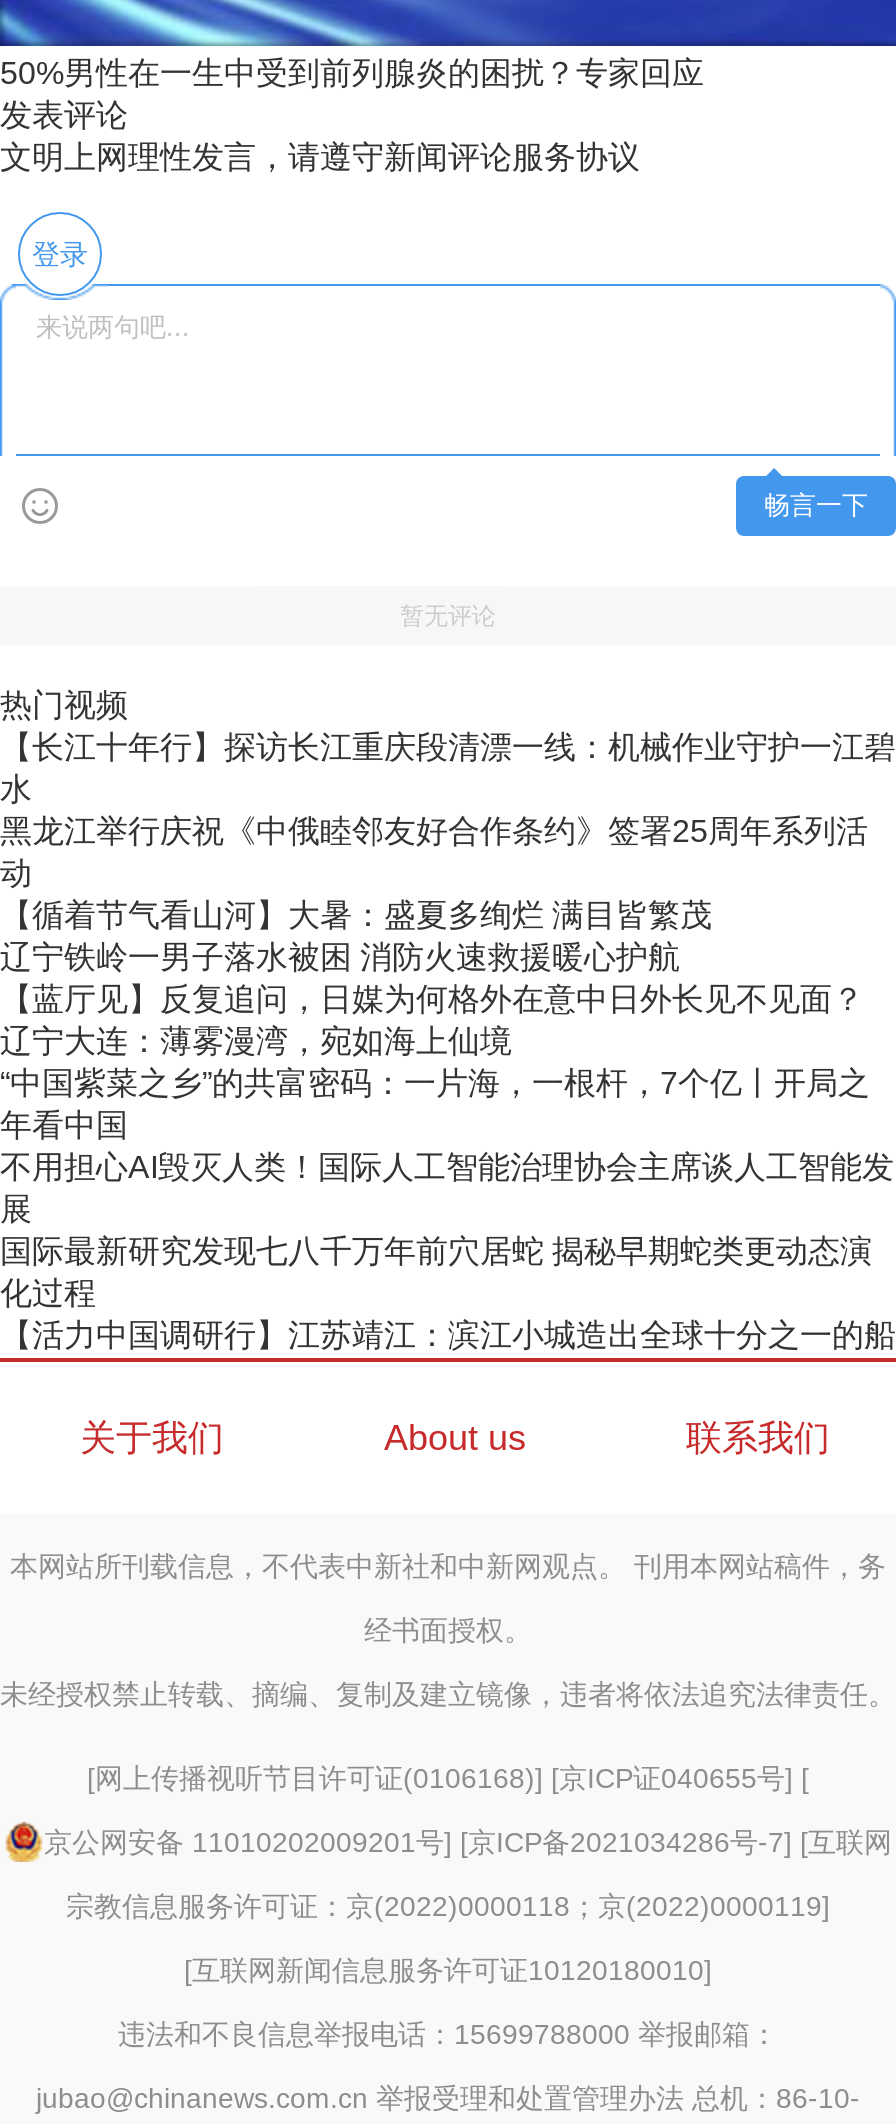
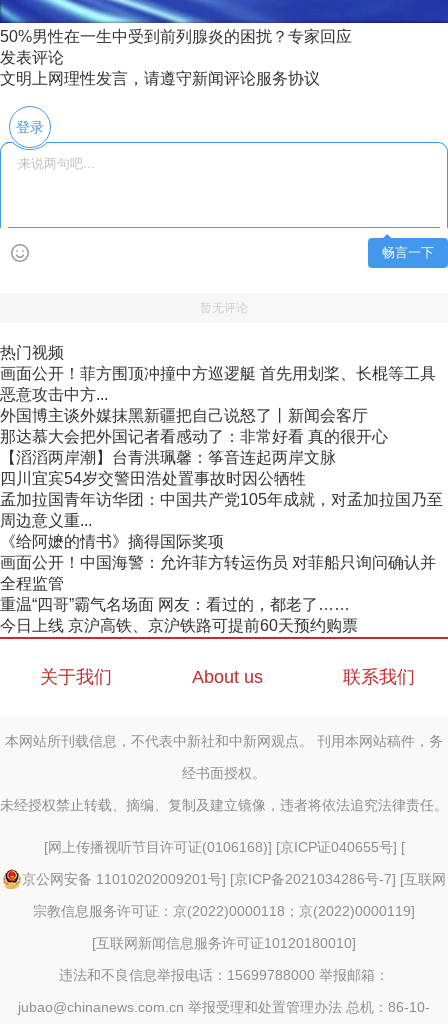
- 【长江十年行】探访长江重庆段清漂一线：机械作业守护一江碧
- 水
- 黑龙江举行庆祝《中俄睦邻友好合作条约》签署25周年系列活
- 动
- 【循着节气看山河】大暑：盛夏多绚烂 满目皆繁茂
- 辽宁铁岭一男子落水被困 消防火速救援暖心护航
- 【蓝厅见】反复追问，日媒为何格外在意中日外长见不见面？
- 辽宁大连：薄雾漫湾，宛如海上仙境
- “中国紫菜之乡”的共富密码：一片海，一根杆，7个亿丨开局之
- 年看中国
- 不用担心AI毁灭人类！国际人工智能治理协会主席谈人工智能发
- 展
- 国际最新研究发现七八千万年前穴居蛇 揭秘早期蛇类更动态演
- 化过程
- 【活力中国调研行】江苏靖江：滨江小城造出全球十分之一的船
+ 画面公开！菲方围顶冲撞中方巡逻艇 首先用划桨、长棍等工具
+ 恶意攻击中方...
+ 外国博主谈外媒抹黑新疆把自己说怒了丨新闻会客厅
+ 那达慕大会把外国记者看感动了：非常好看 真的很开心
+ 【滔滔两岸潮】台青洪珮馨：筝音连起两岸文脉
+ 四川宜宾54岁交警田浩处置事故时因公牺牲
+ 孟加拉国青年访华团：中国共产党105年成就，对孟加拉国乃至
+ 周边意义重...
+ 《给阿嬷的情书》摘得国际奖项
+ 画面公开！中国海警：允许菲方转运伤员 对菲船只询问确认并
+ 全程监管
+ 重温“四哥”霸气名场面 网友：看过的，都老了……
+ 今日上线 京沪高铁、京沪铁路可提前60天预约购票
